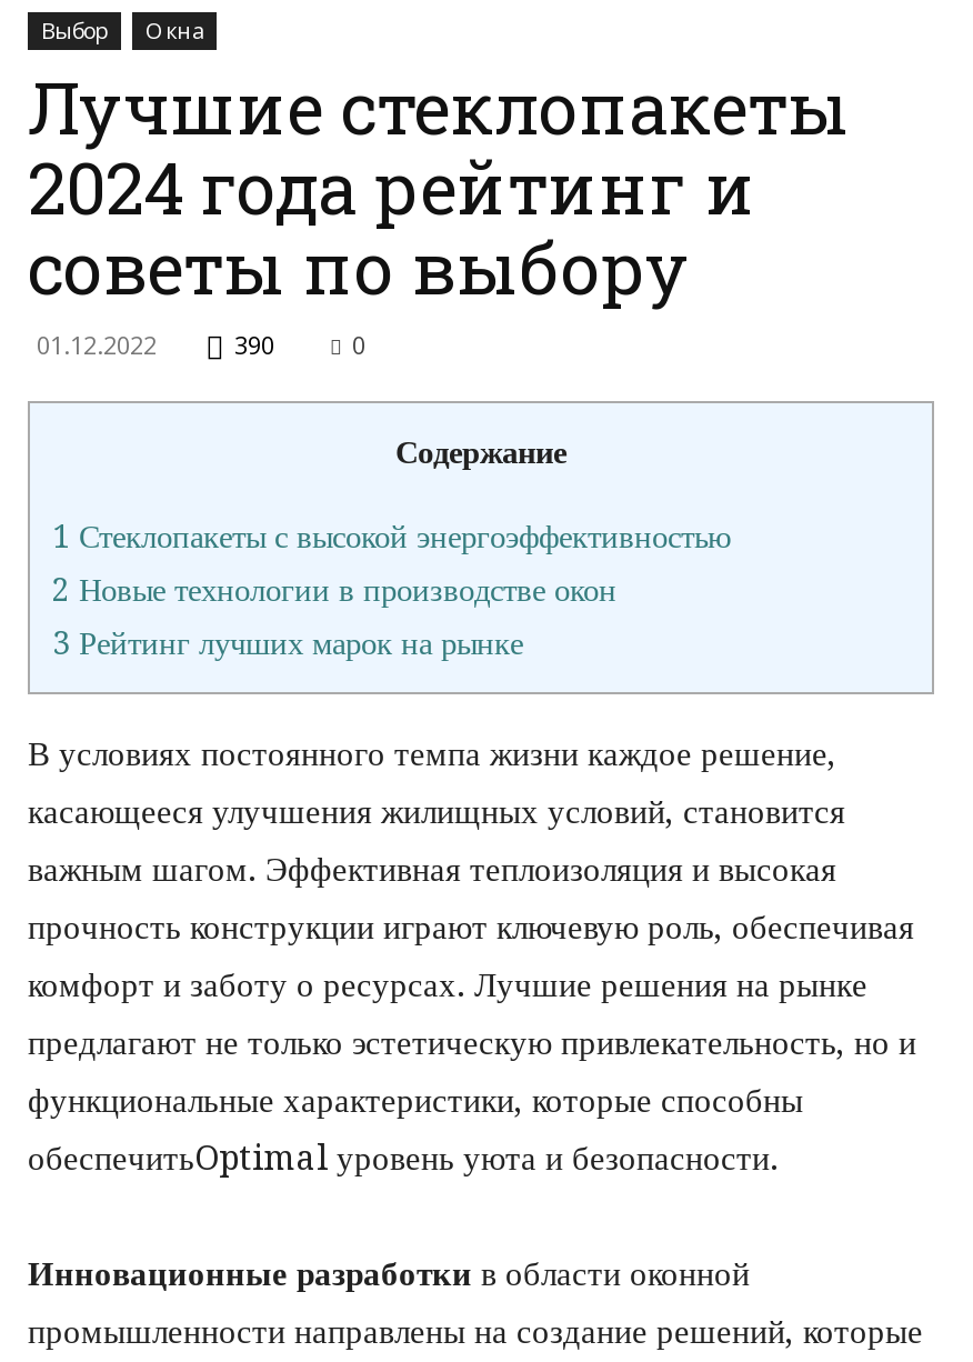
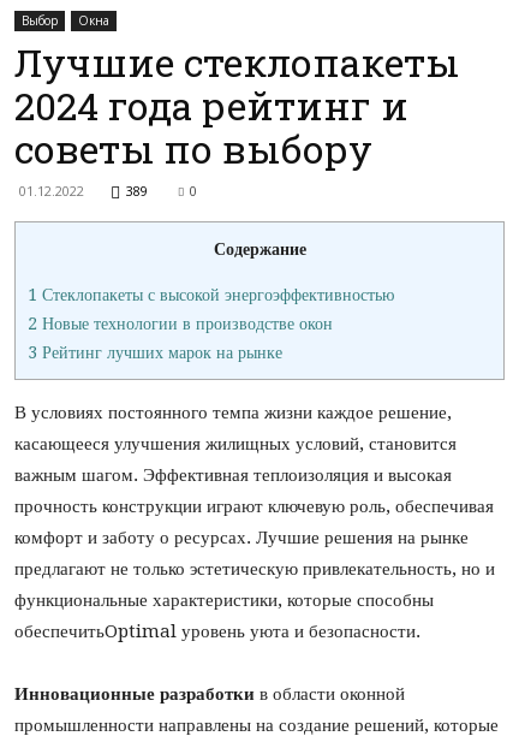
- 390
+ 389
